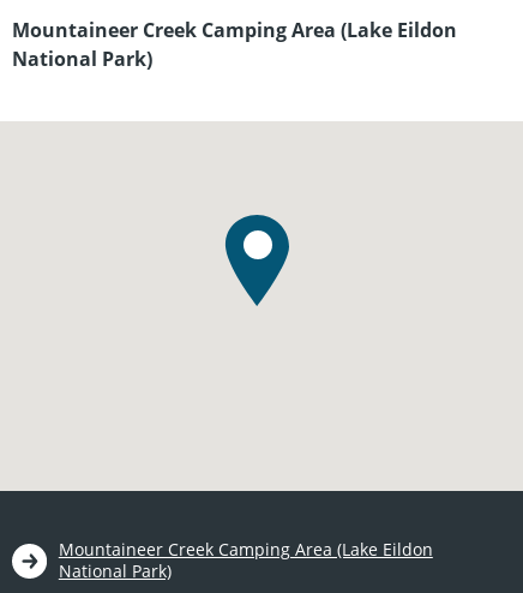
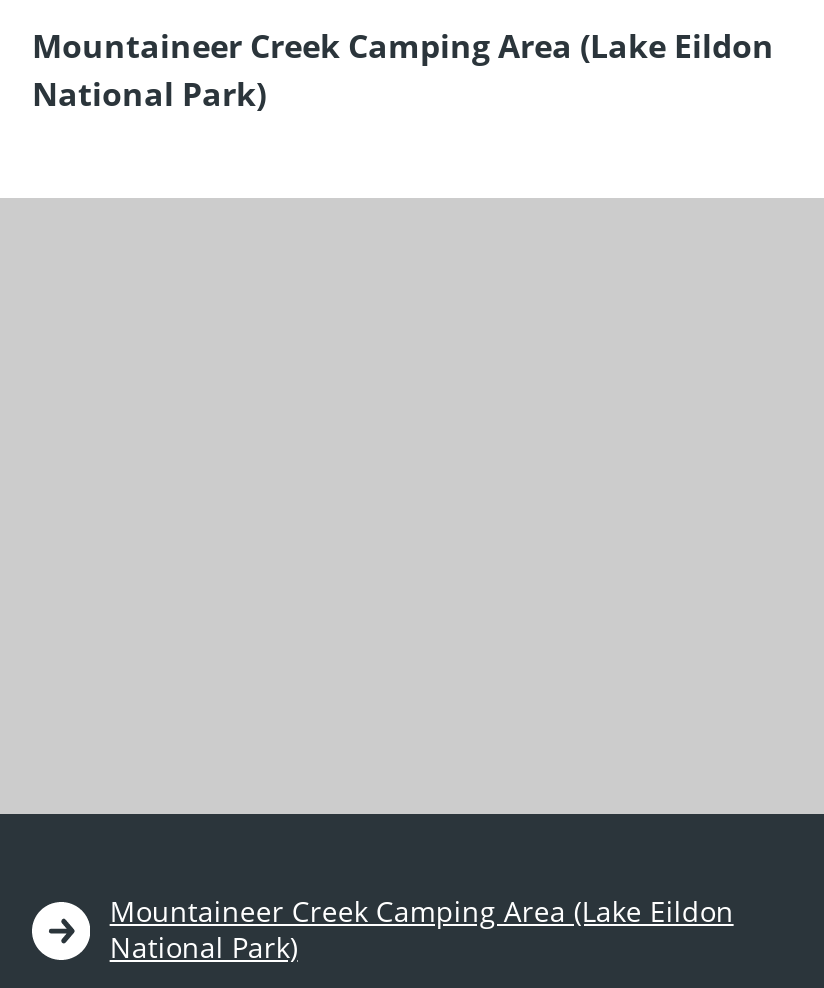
- [image]
